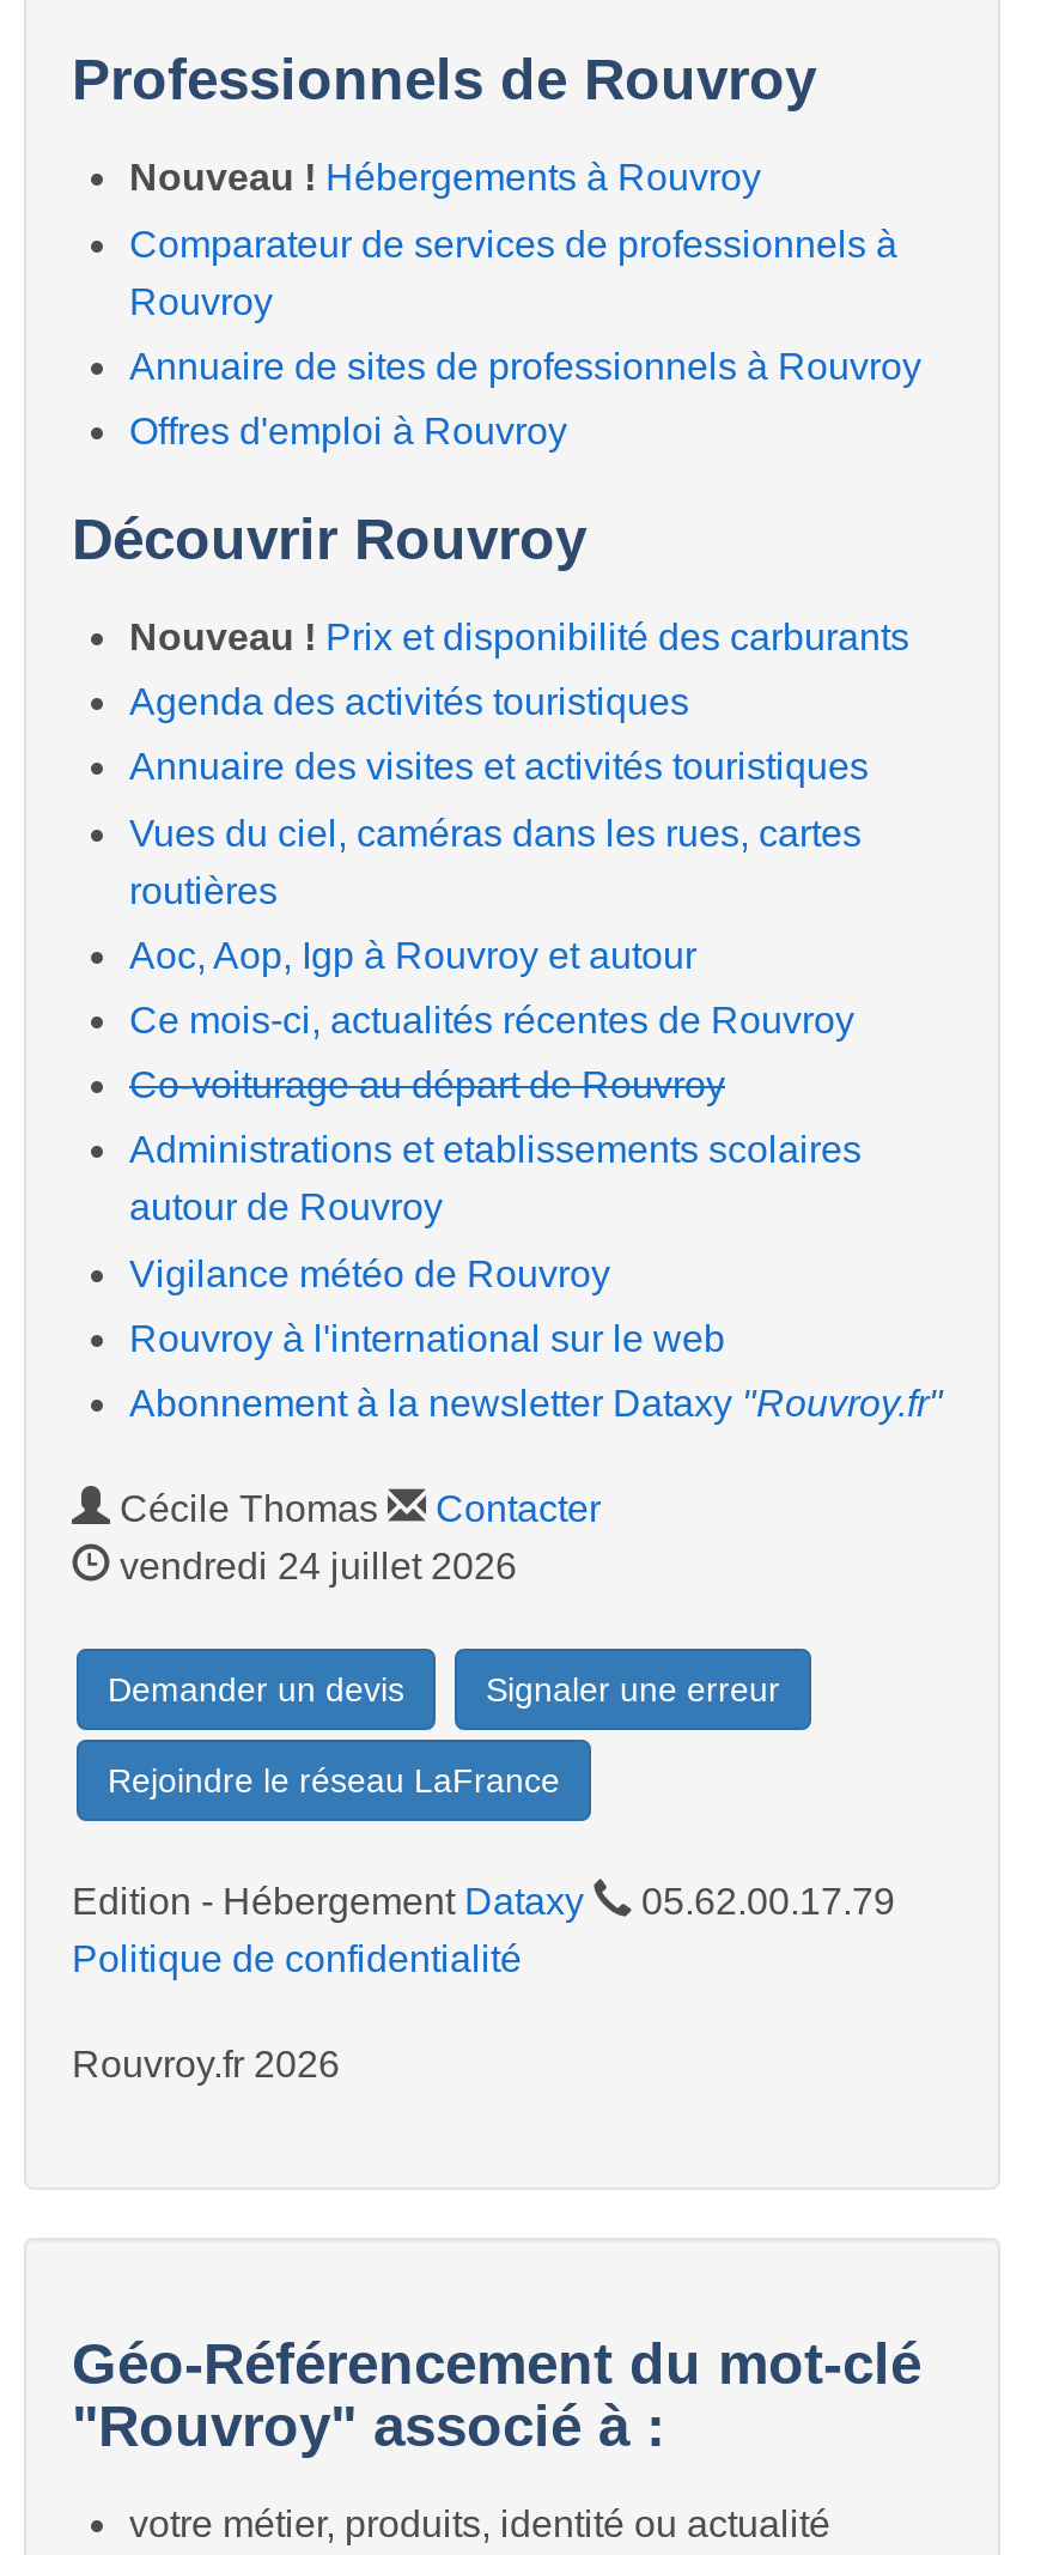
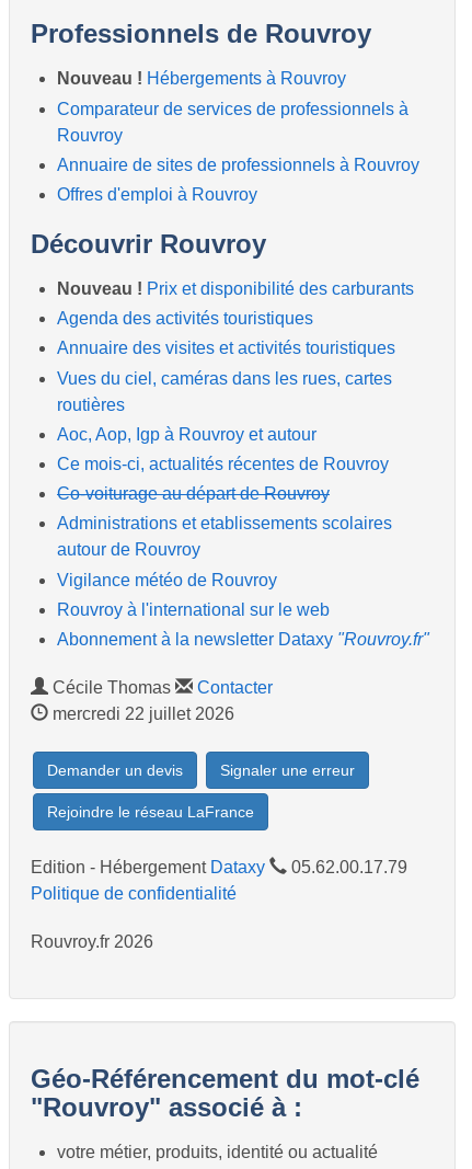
- vendredi 24 juillet 2026
+ mercredi 22 juillet 2026
